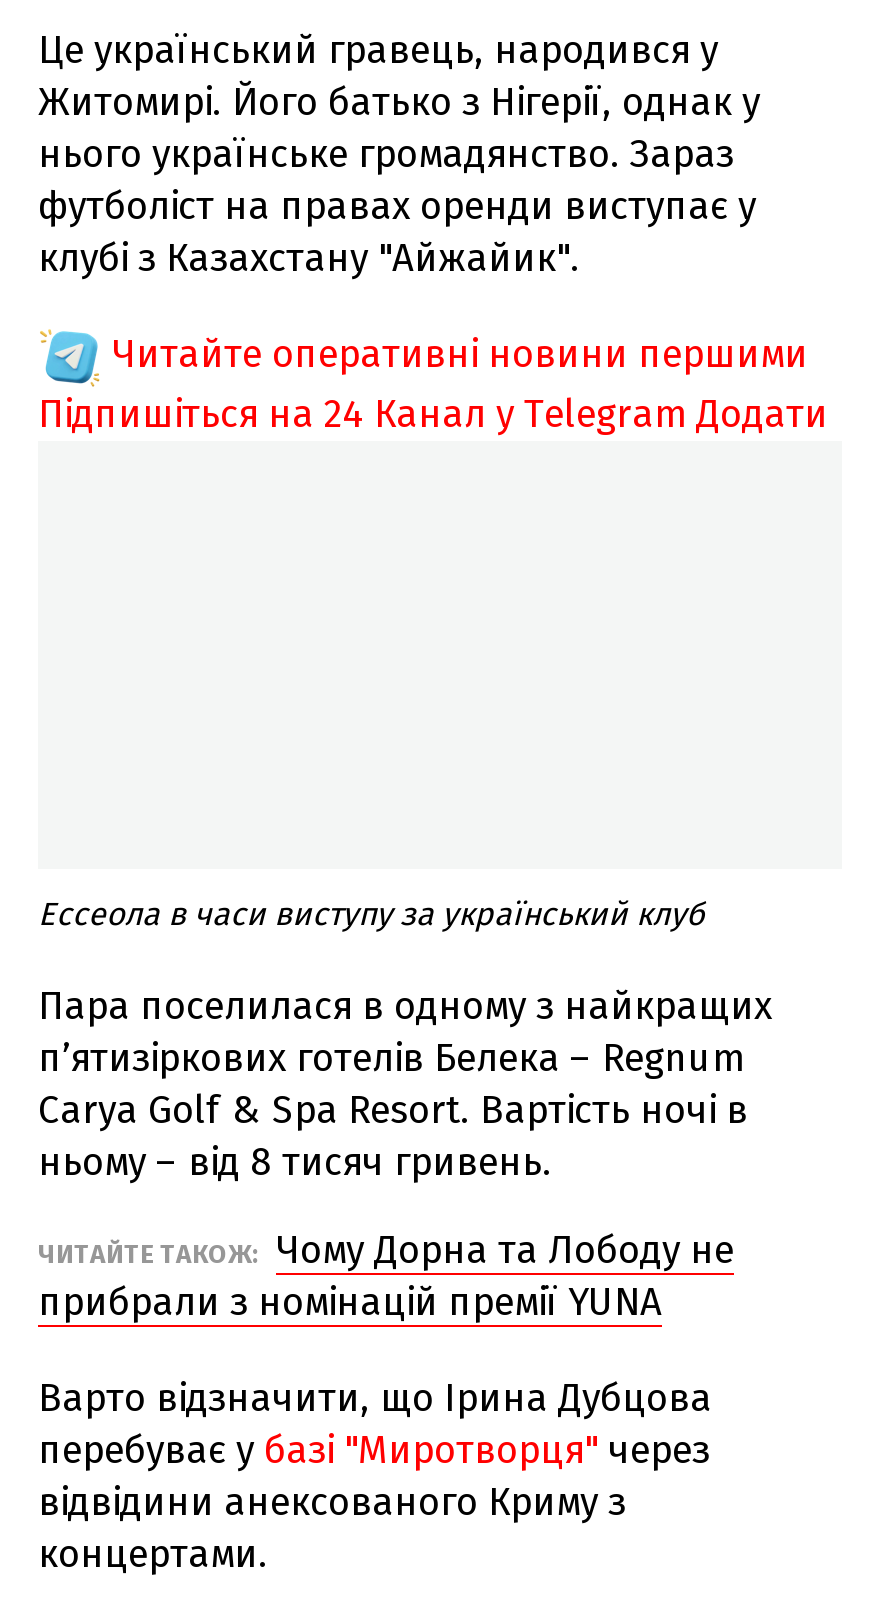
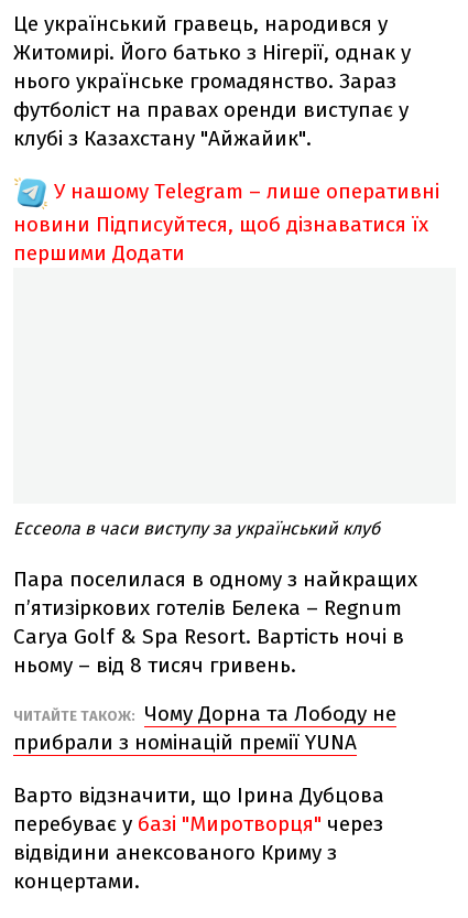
- Читайте оперативні новини першими
- Підпишіться на 24 Канал у Telegram Додати
+ У нашому Telegram – лише оперативні
+ новини Підписуйтеся, щоб дізнаватися їх
+ першими Додати
